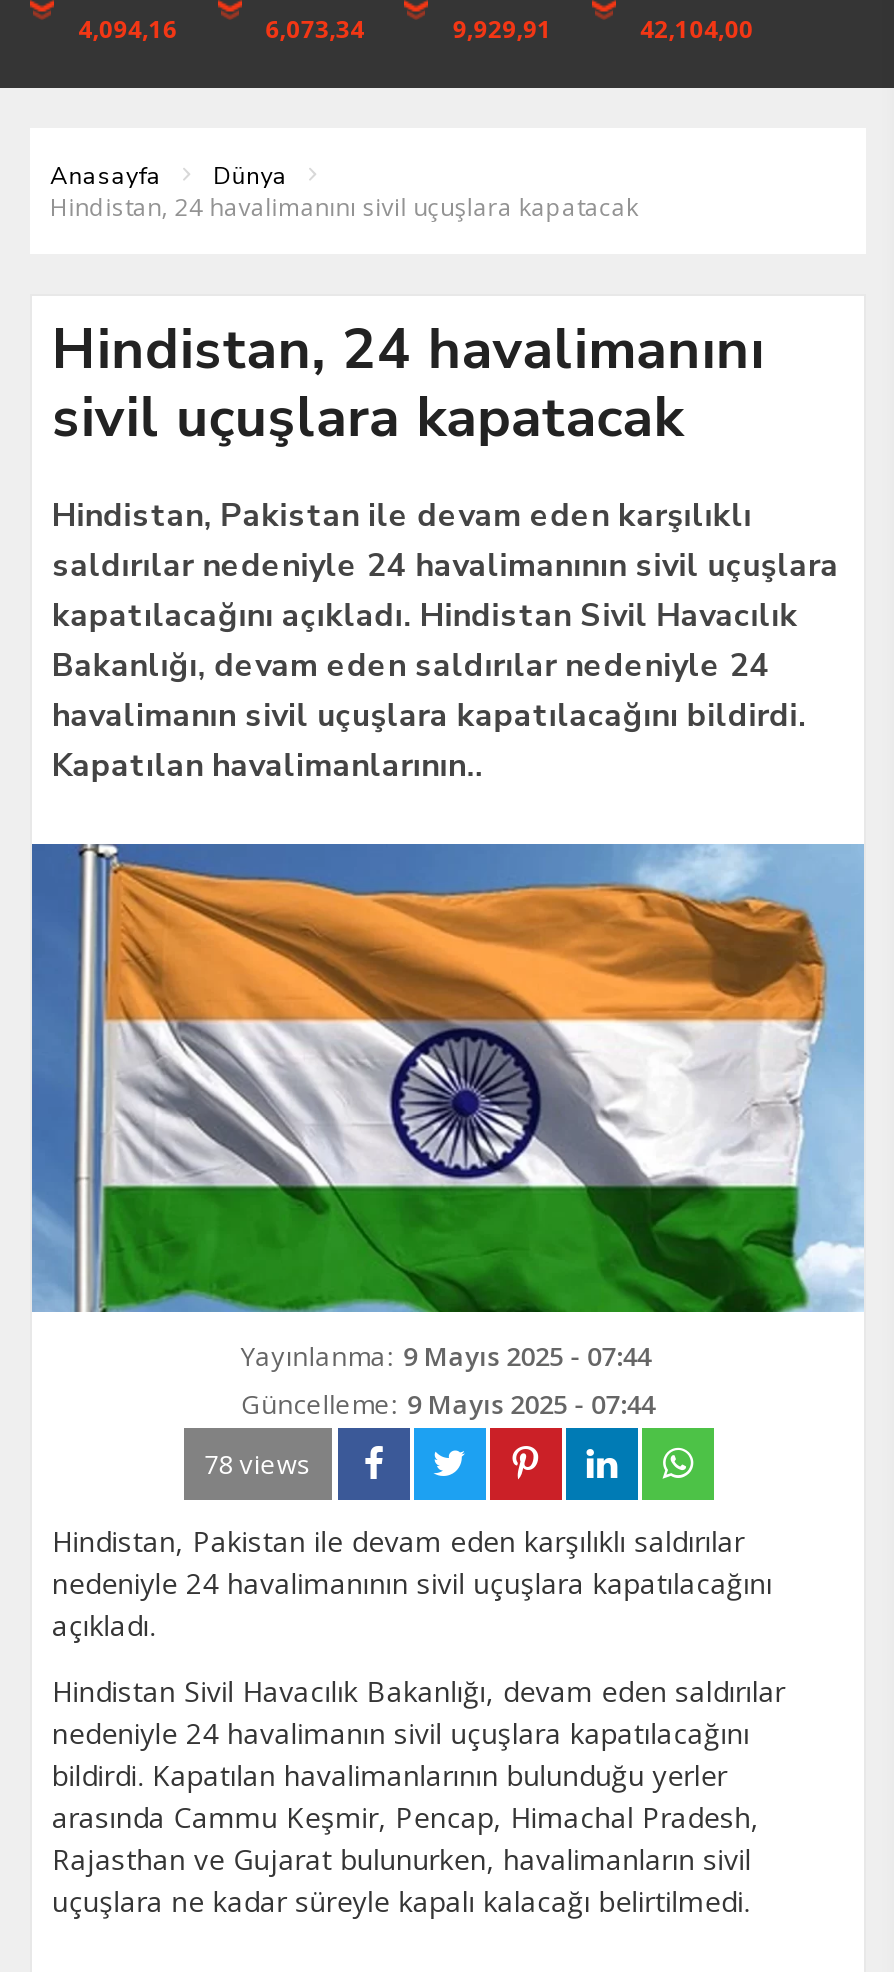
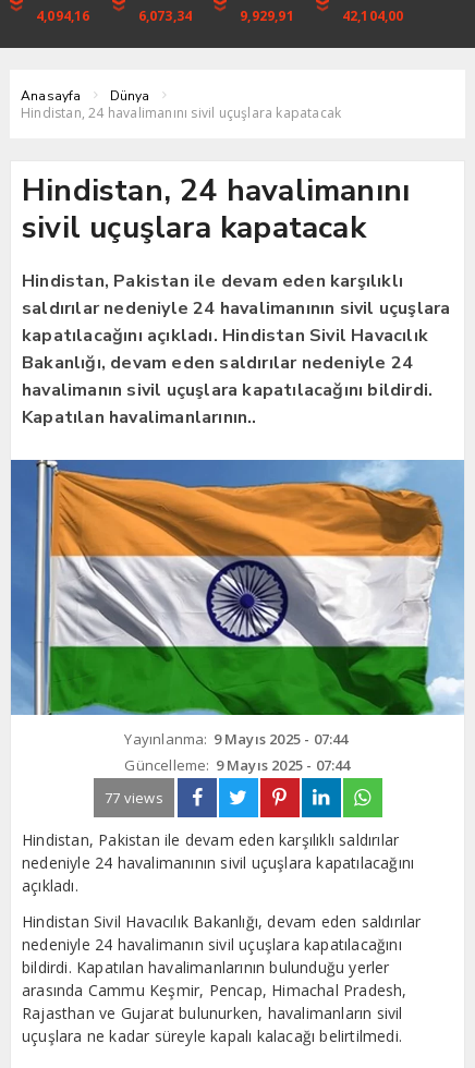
- 78 views
+ 77 views
